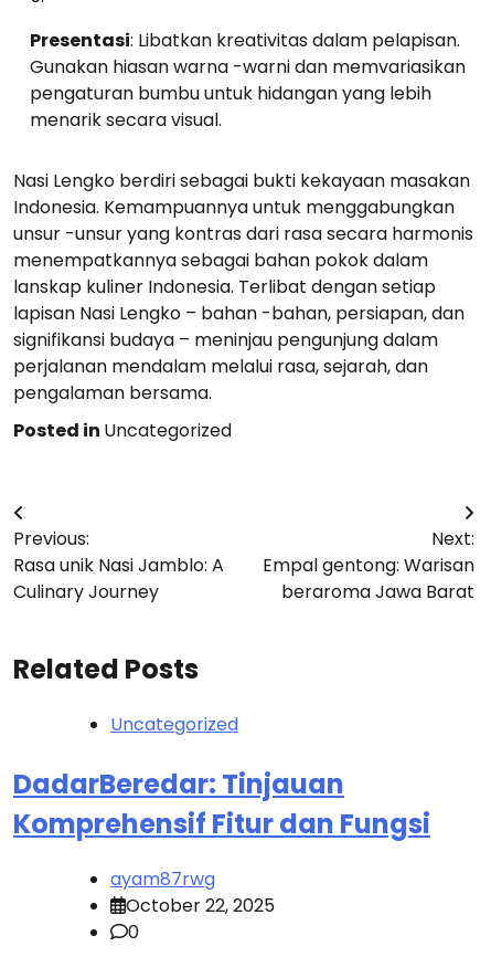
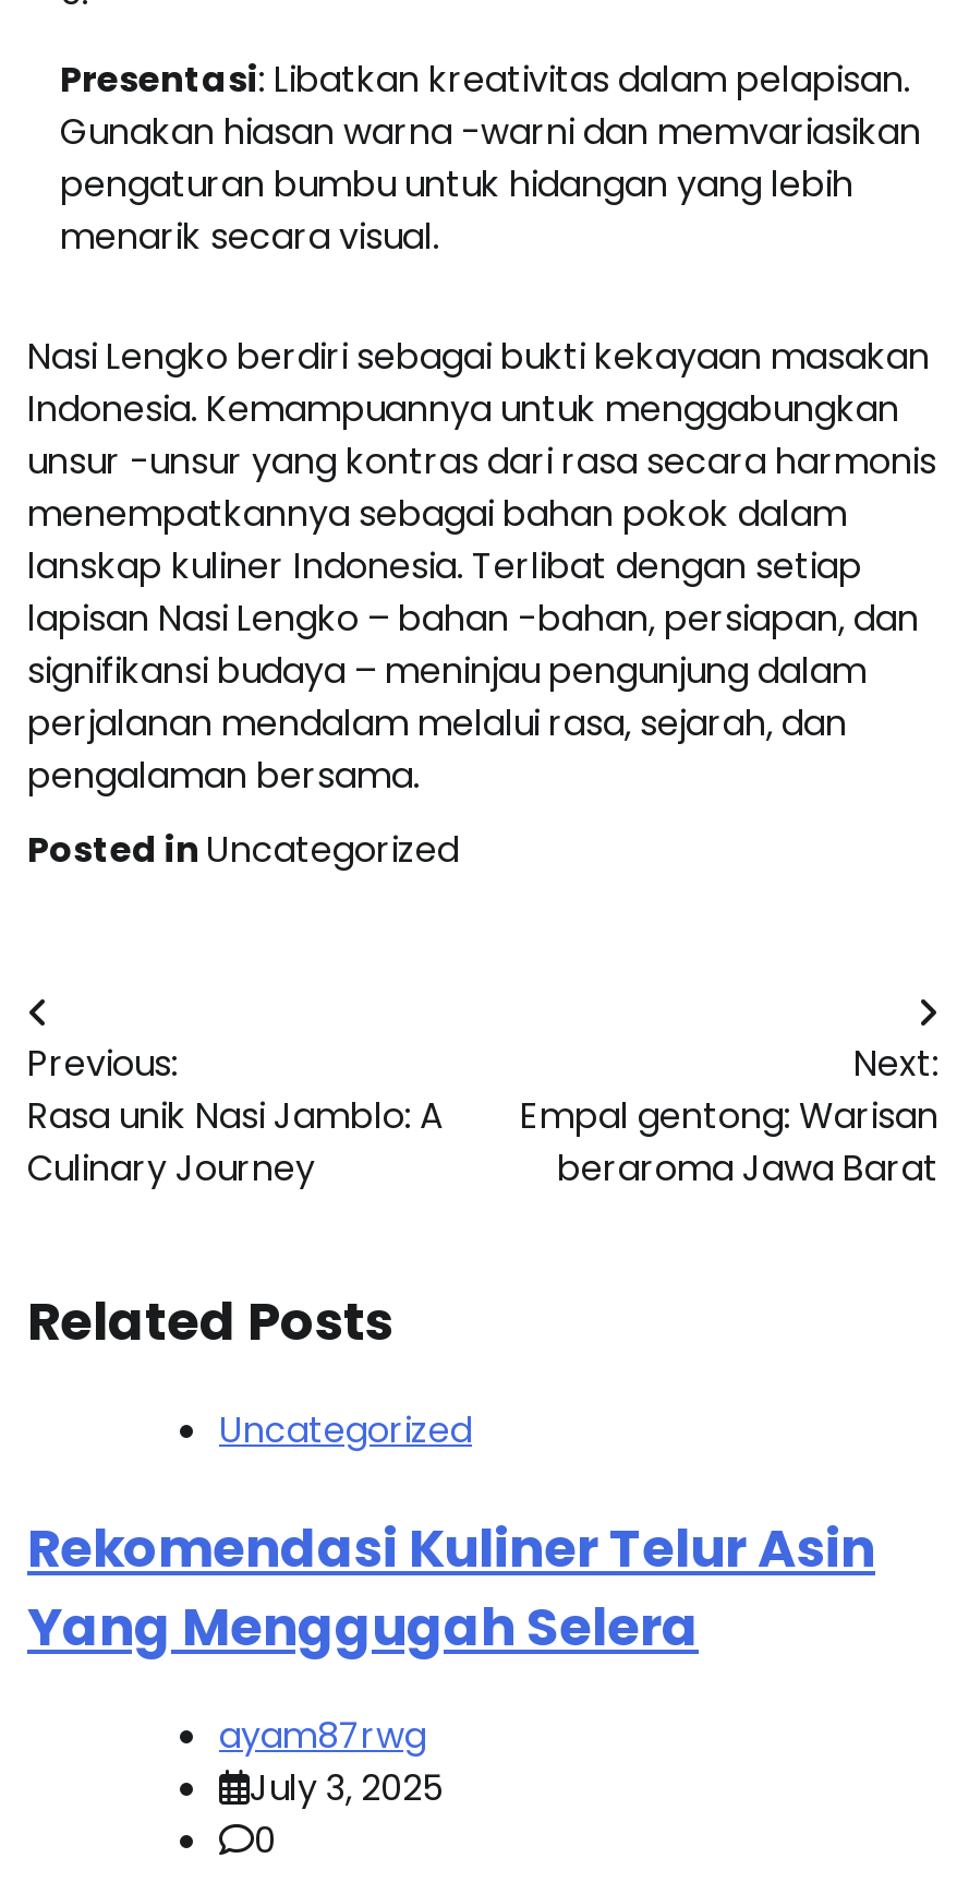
- DadarBeredar: Tinjauan
- Komprehensif Fitur dan Fungsi
+ Rekomendasi Kuliner Telur Asin
+ Yang Menggugah Selera

- October 22, 2025
+ July 3, 2025
